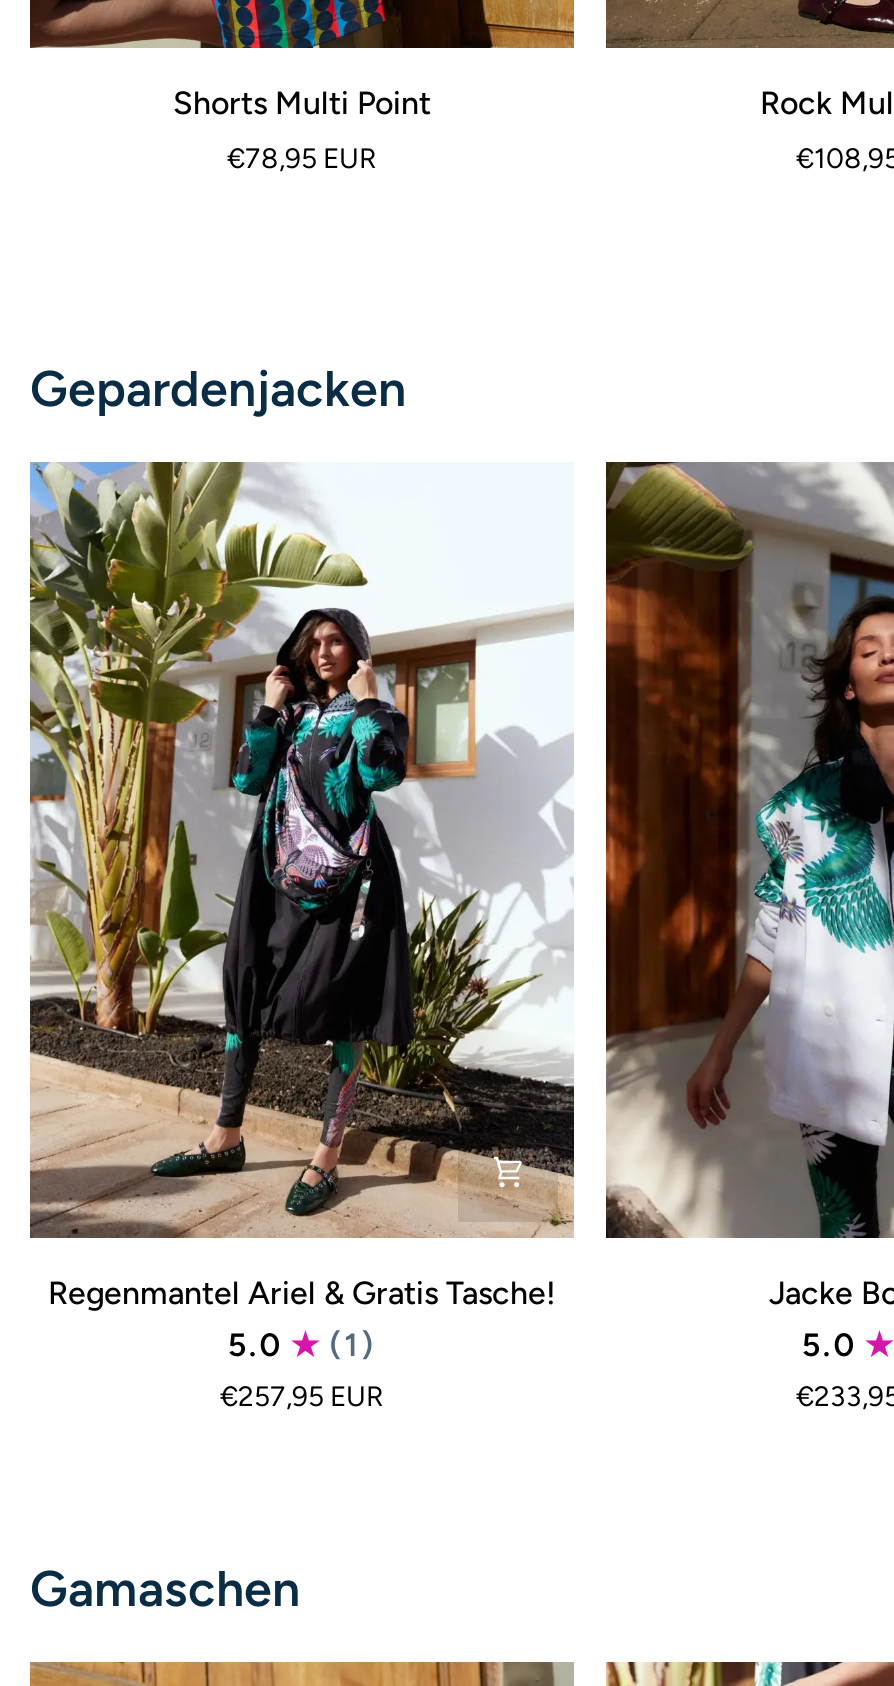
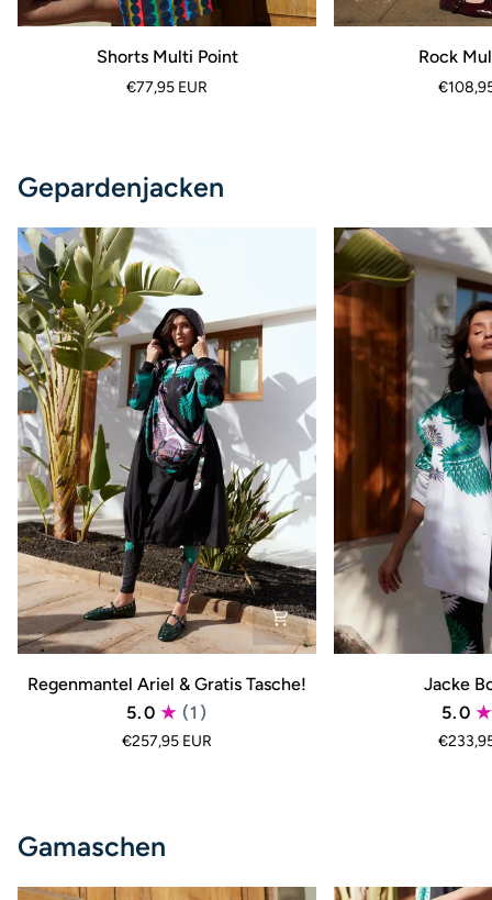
- €78,95 EUR
+ €77,95 EUR
